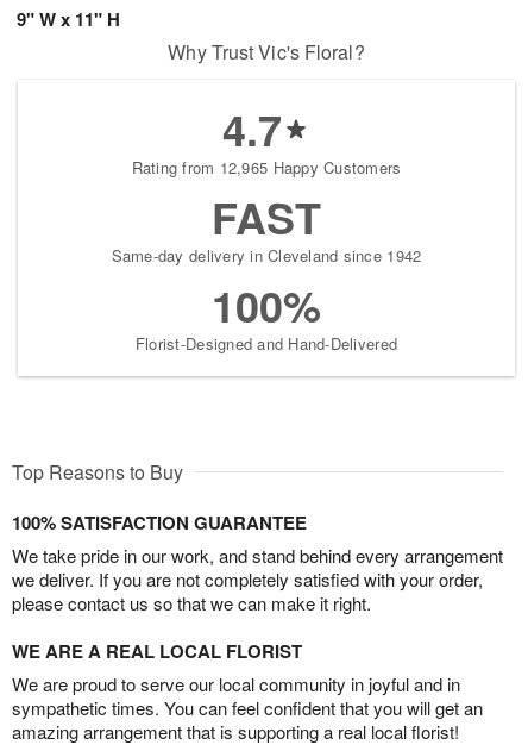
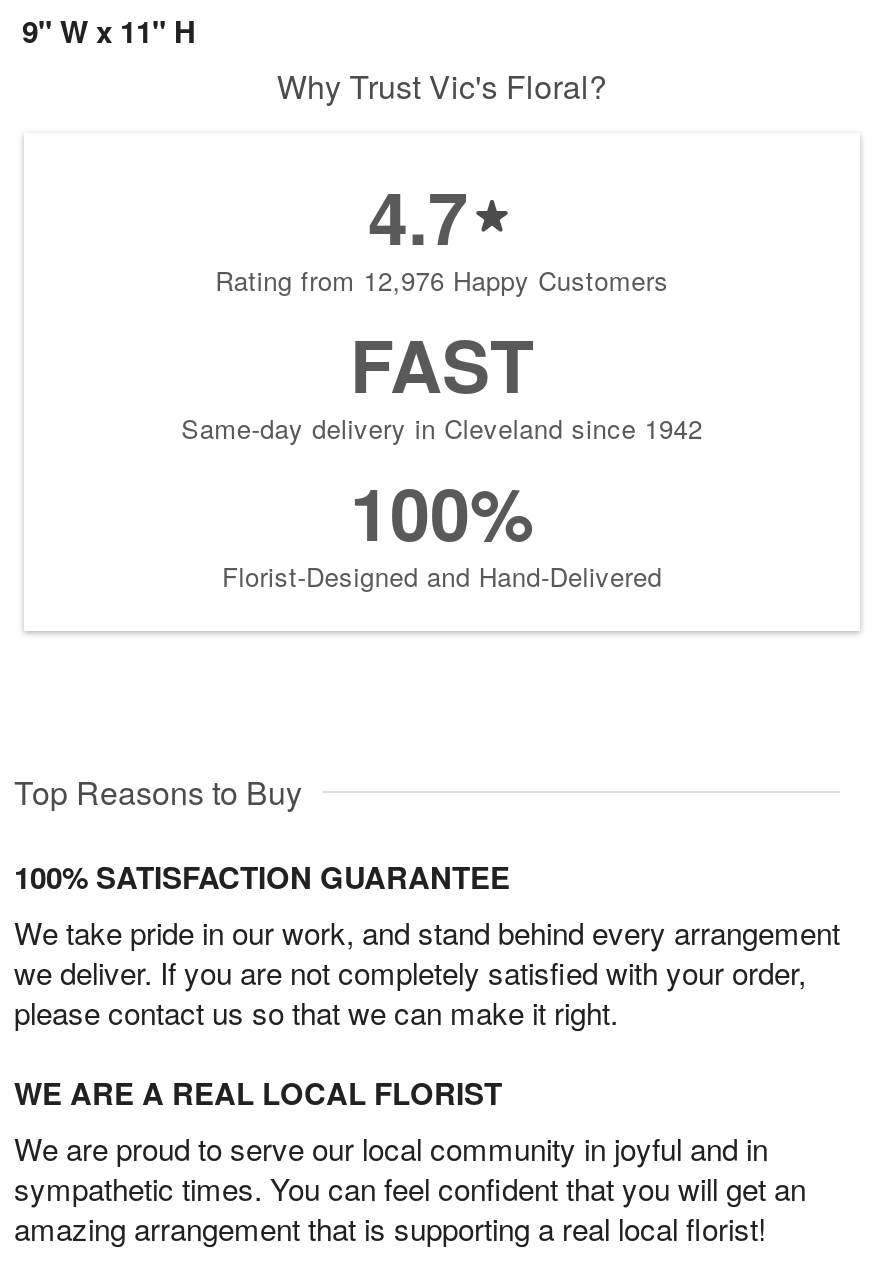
- Rating from 12,965 Happy Customers
+ Rating from 12,976 Happy Customers
